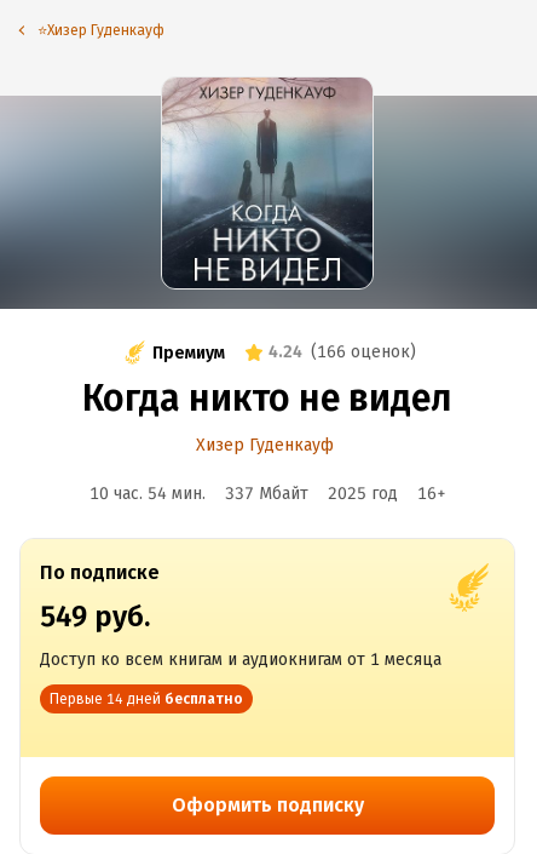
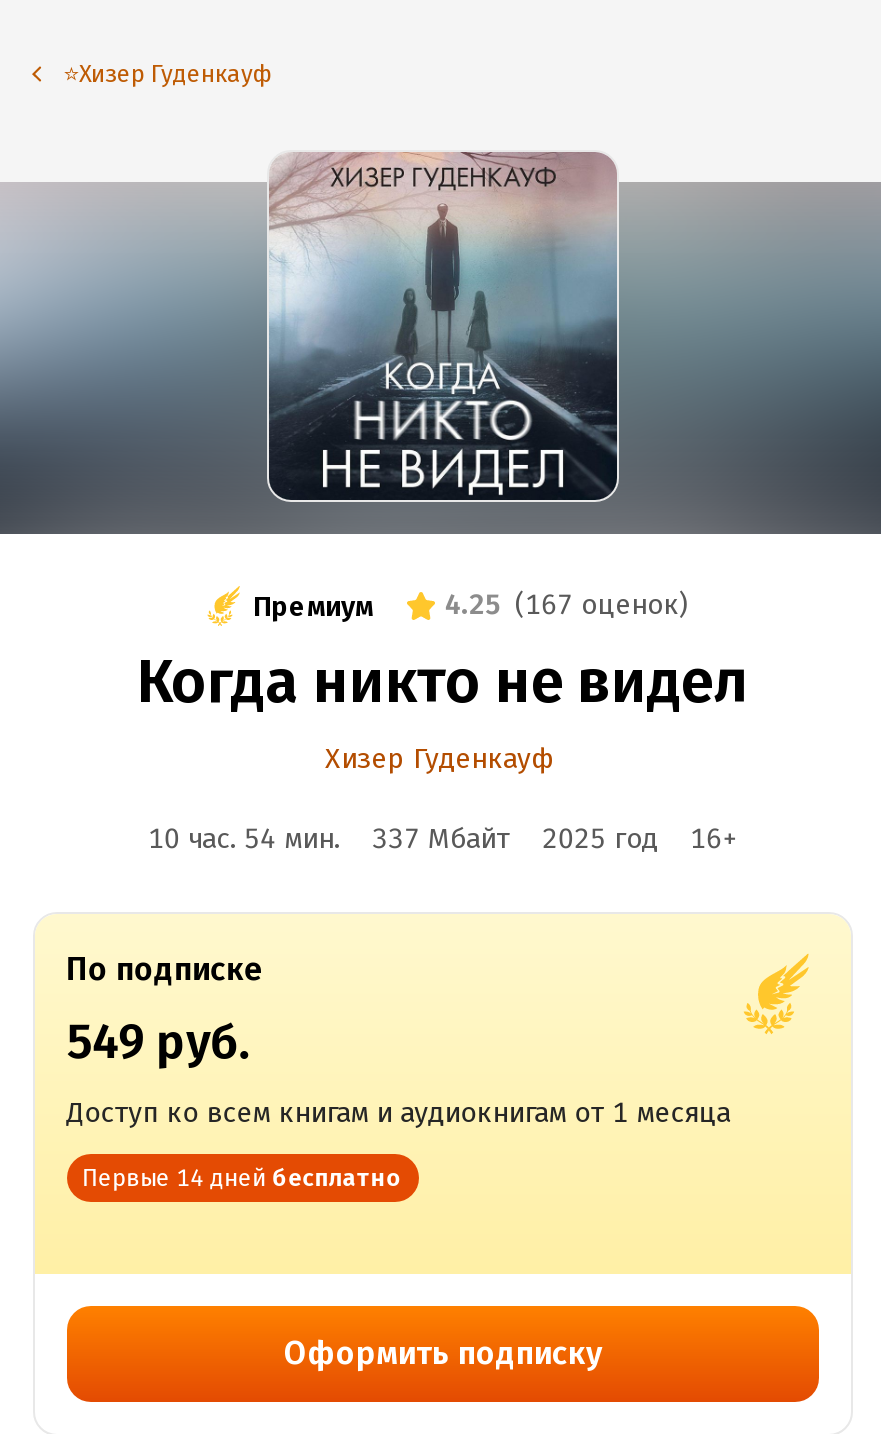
- 4.24 (166 оценок)
+ 4.25 (167 оценок)
